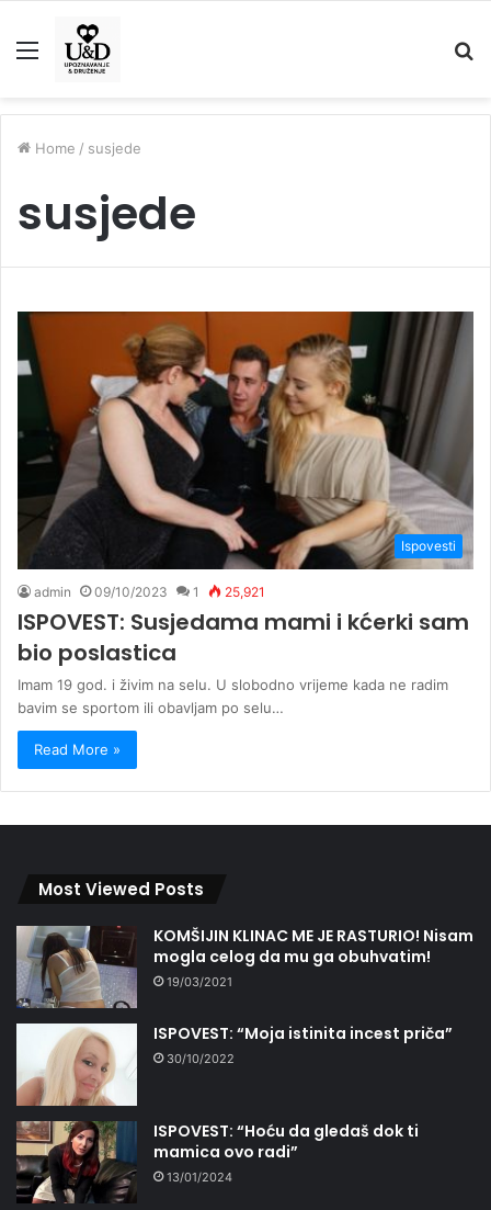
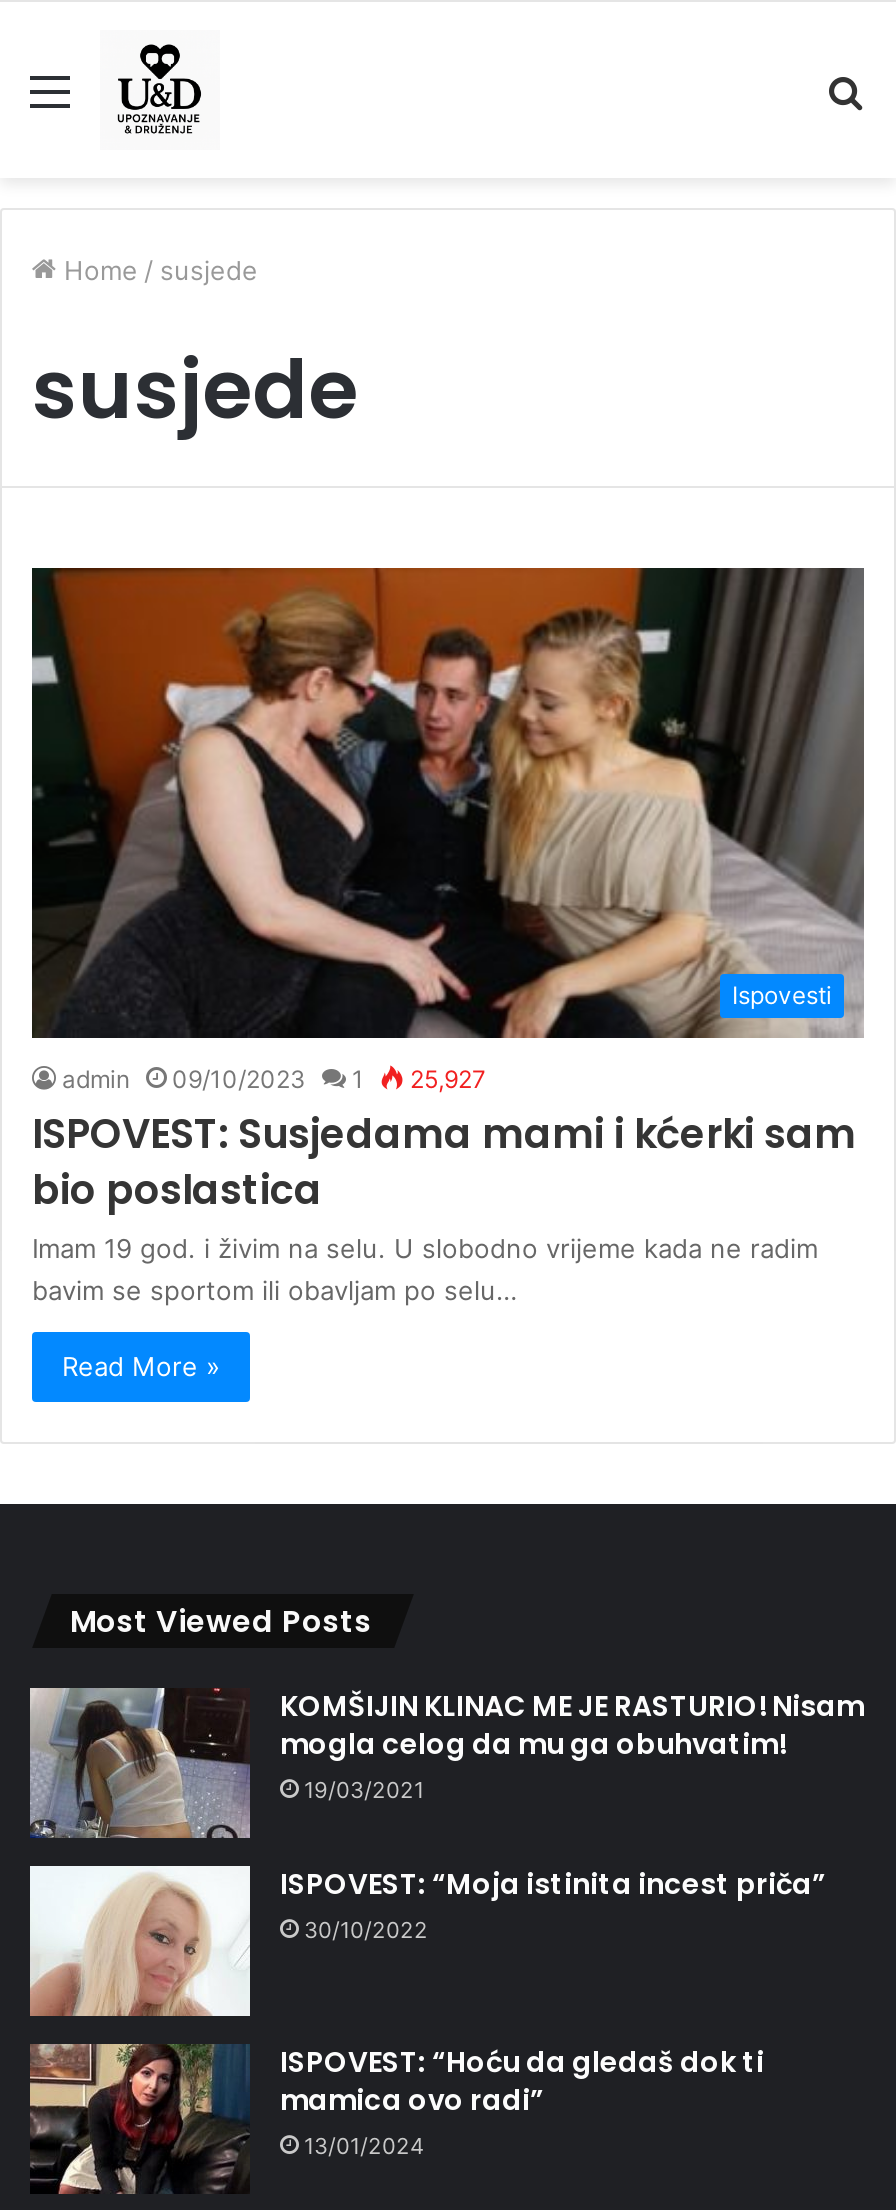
- admin 09/10/2023 1 25,921
+ admin 09/10/2023 1 25,927
